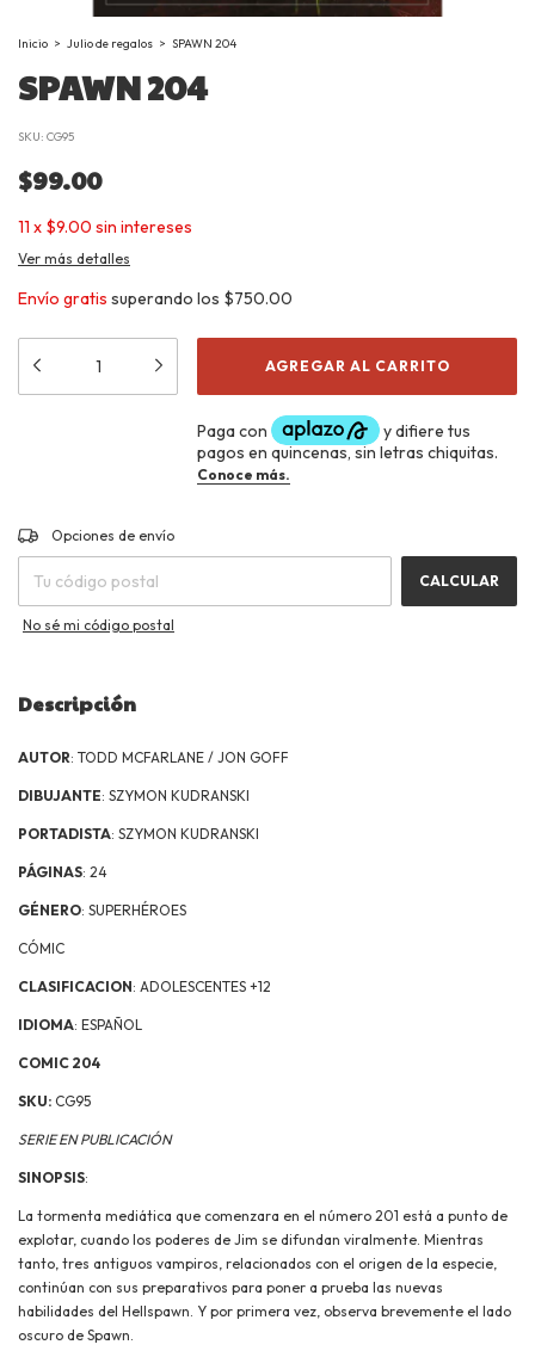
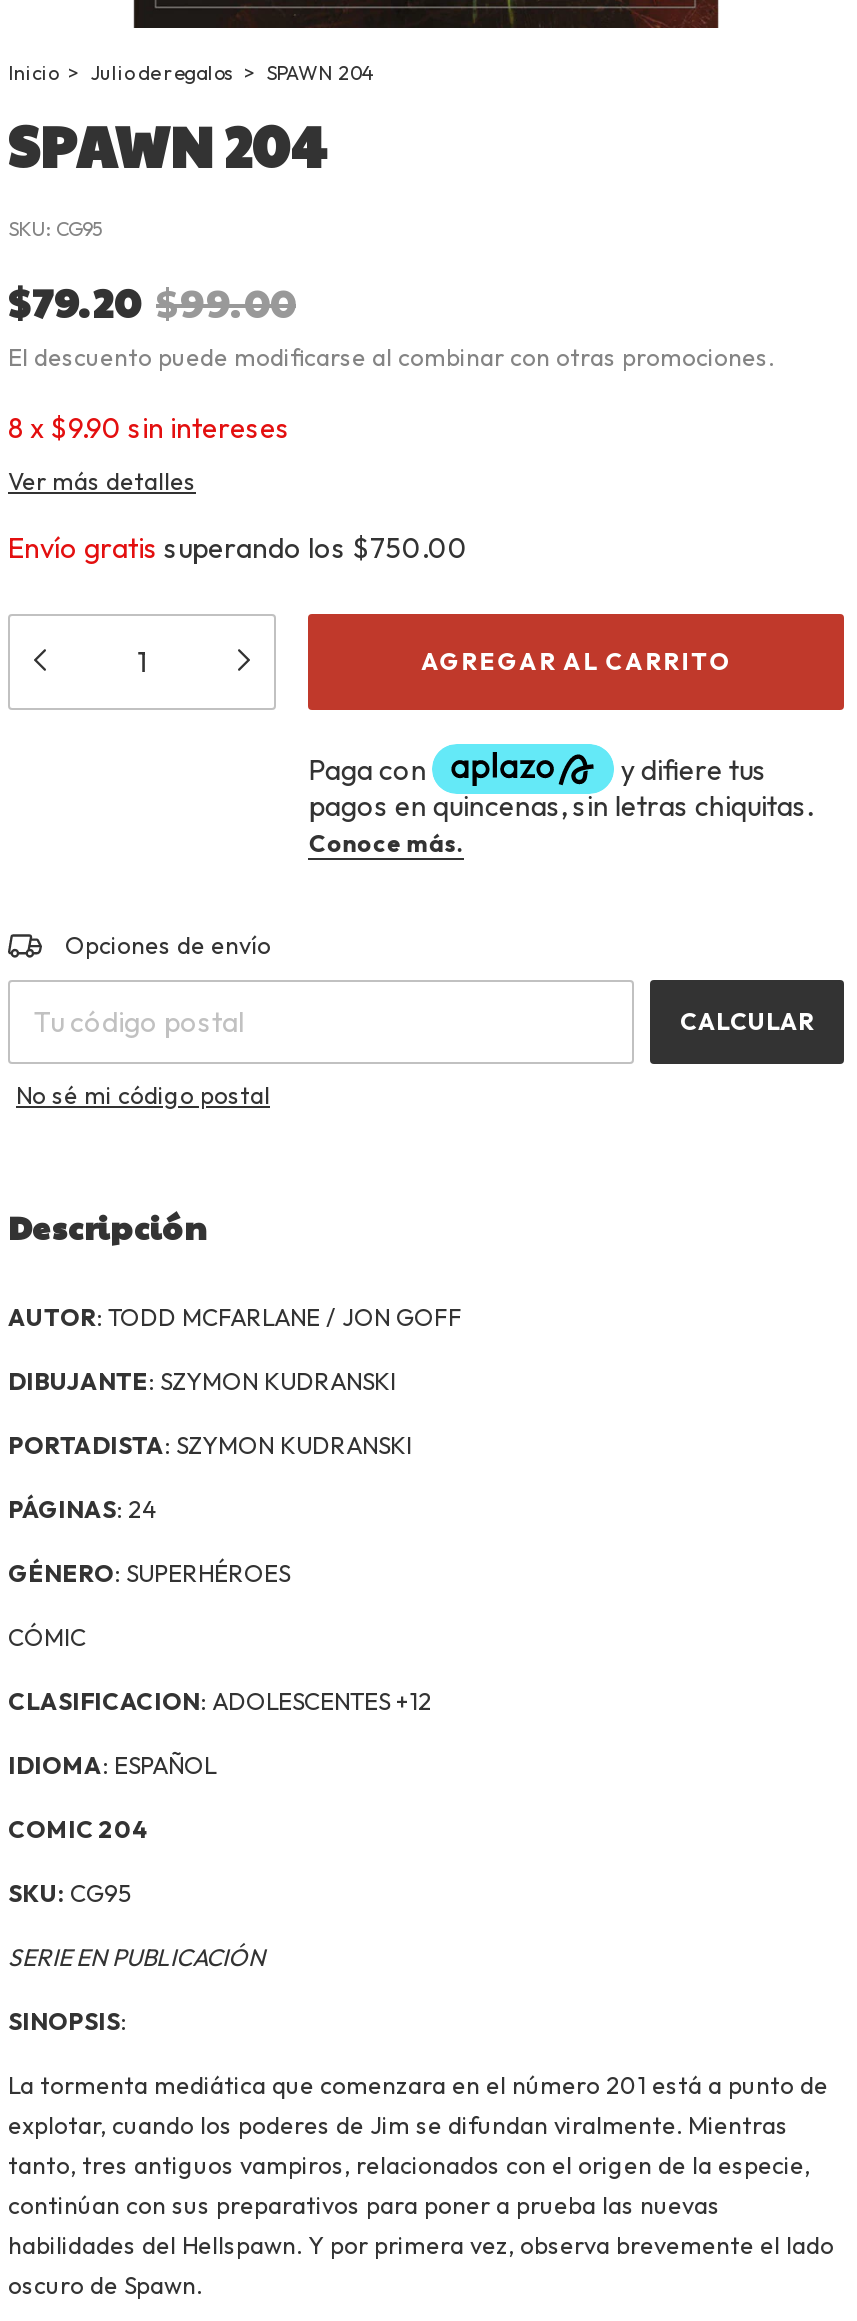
- $99.00
+ $79.20 $99.00
+ El descuento puede modificarse al combinar con otras promociones.

- 11 x $9.00 sin intereses
+ 8 x $9.90 sin intereses
